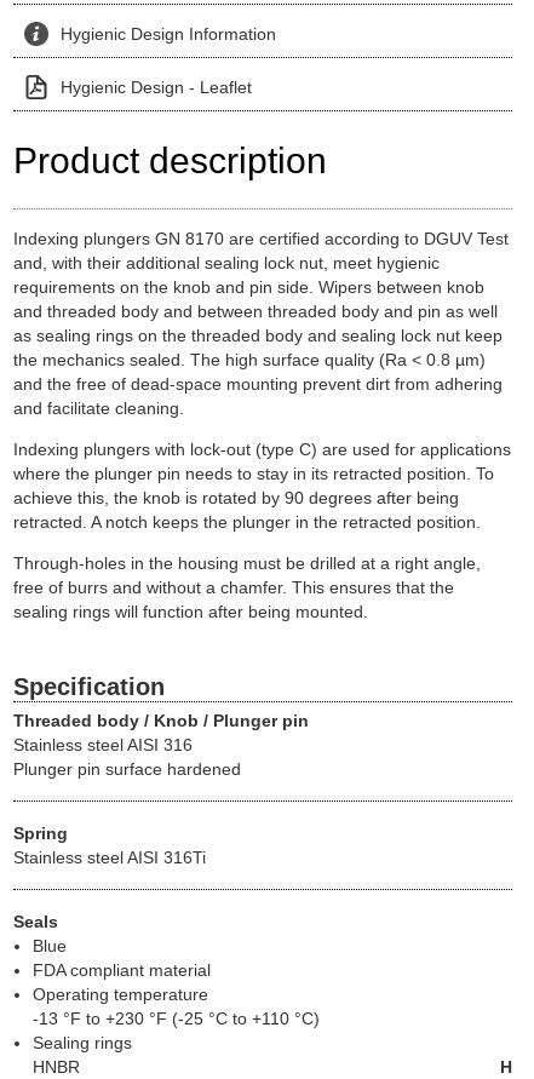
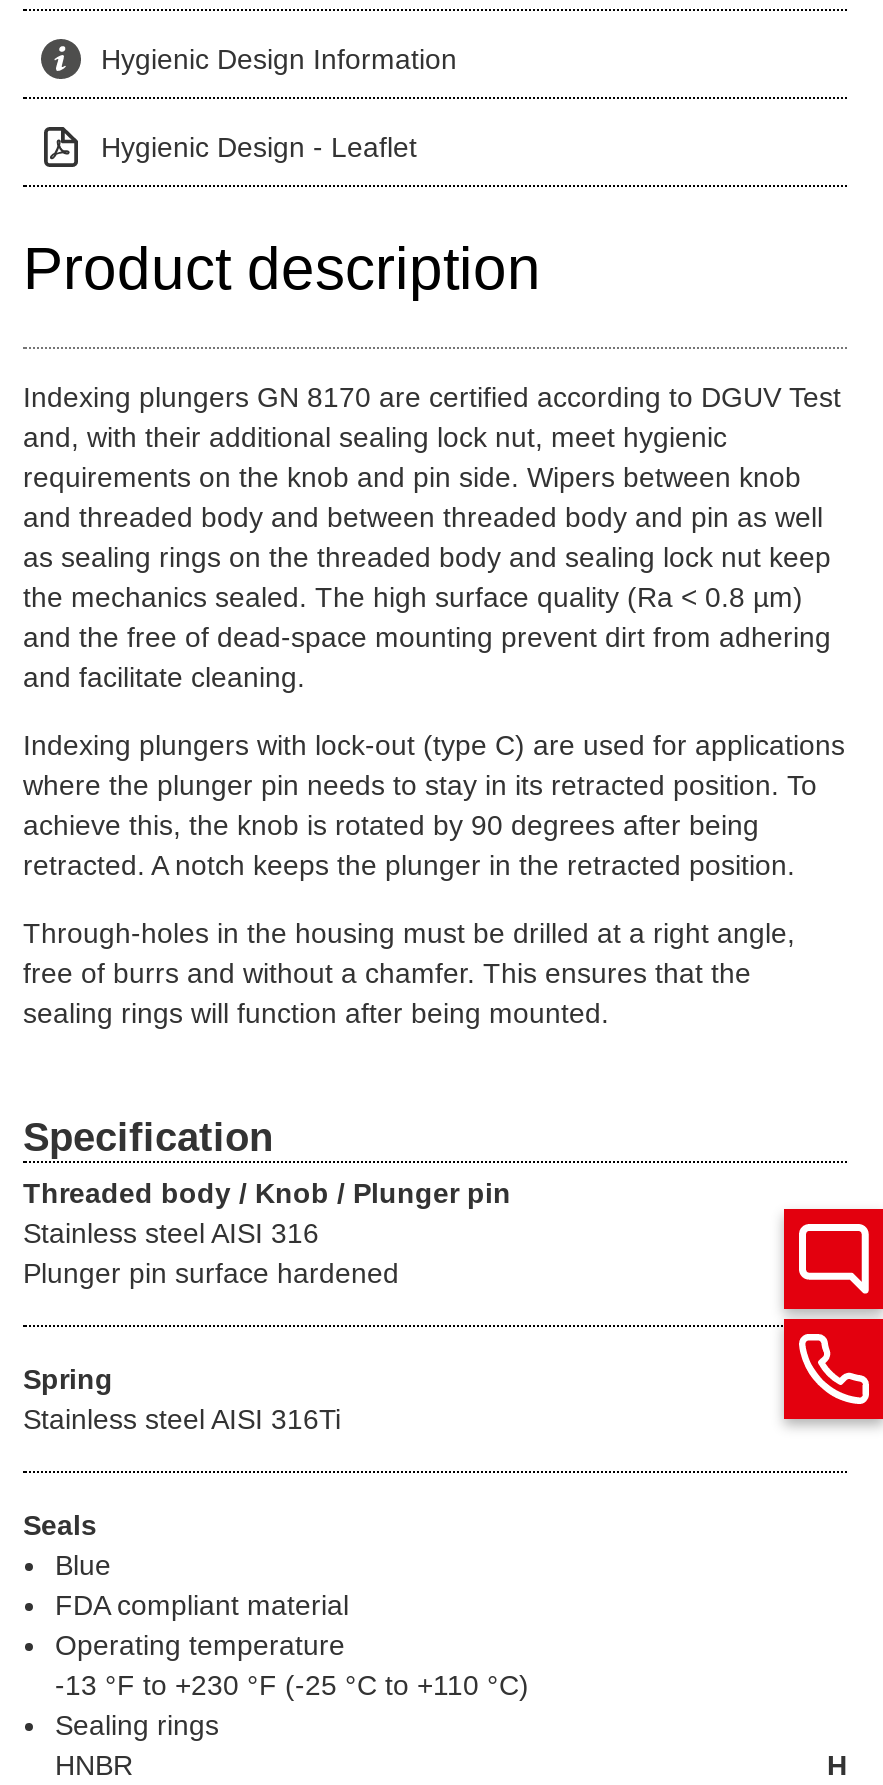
+ [image]
